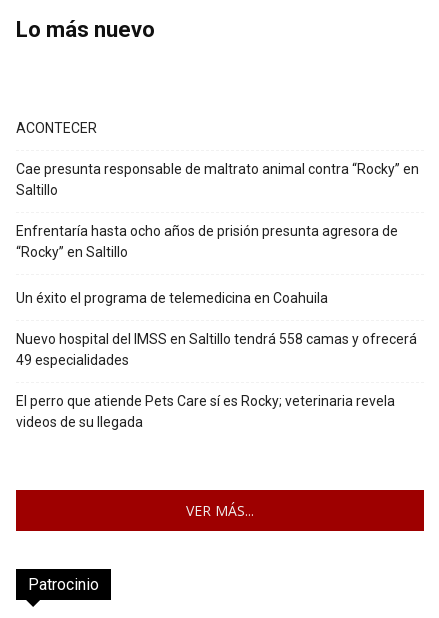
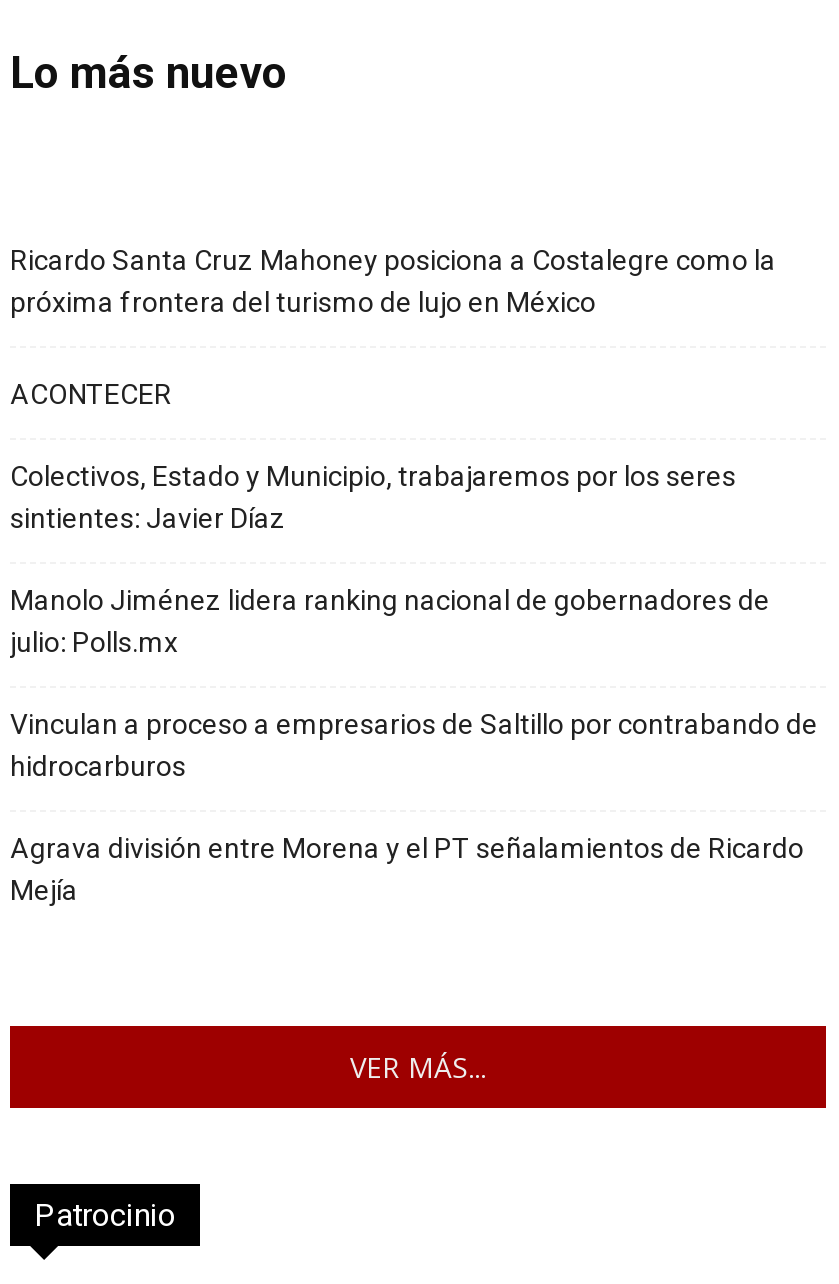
+ Ricardo Santa Cruz Mahoney posiciona a Costalegre como la
+ próxima frontera del turismo de lujo en México

moved down: ACONTECER

- Cae presunta responsable de maltrato animal contra “Rocky” en
- Saltillo
- Enfrentaría hasta ocho años de prisión presunta agresora de
- “Rocky” en Saltillo
- Un éxito el programa de telemedicina en Coahuila
- Nuevo hospital del IMSS en Saltillo tendrá 558 camas y ofrecerá
- 49 especialidades
- El perro que atiende Pets Care sí es Rocky; veterinaria revela
- videos de su llegada
+ Colectivos, Estado y Municipio, trabajaremos por los seres
+ sintientes: Javier Díaz
+ Manolo Jiménez lidera ranking nacional de gobernadores de
+ julio: Polls.mx
+ Vinculan a proceso a empresarios de Saltillo por contrabando de
+ hidrocarburos
+ Agrava división entre Morena y el PT señalamientos de Ricardo
+ Mejía
